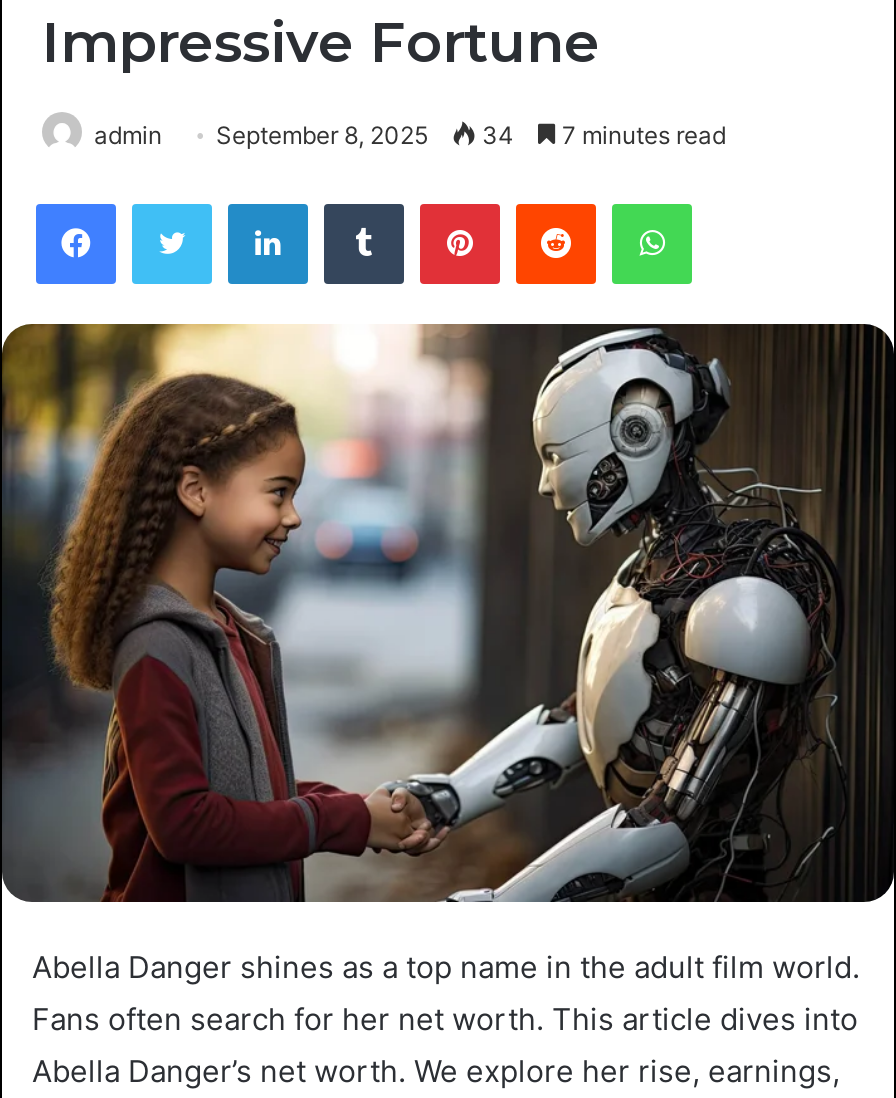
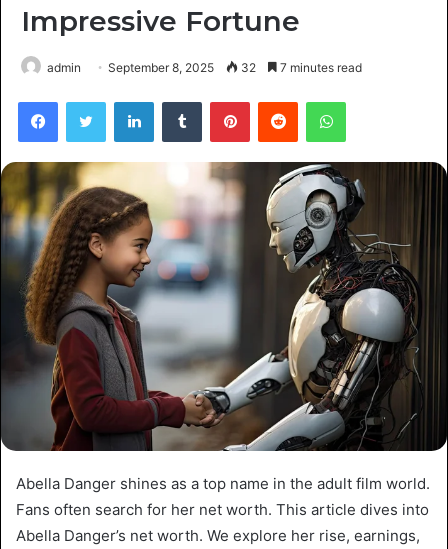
- admin September 8, 2025 34 7 minutes read
+ admin September 8, 2025 32 7 minutes read
